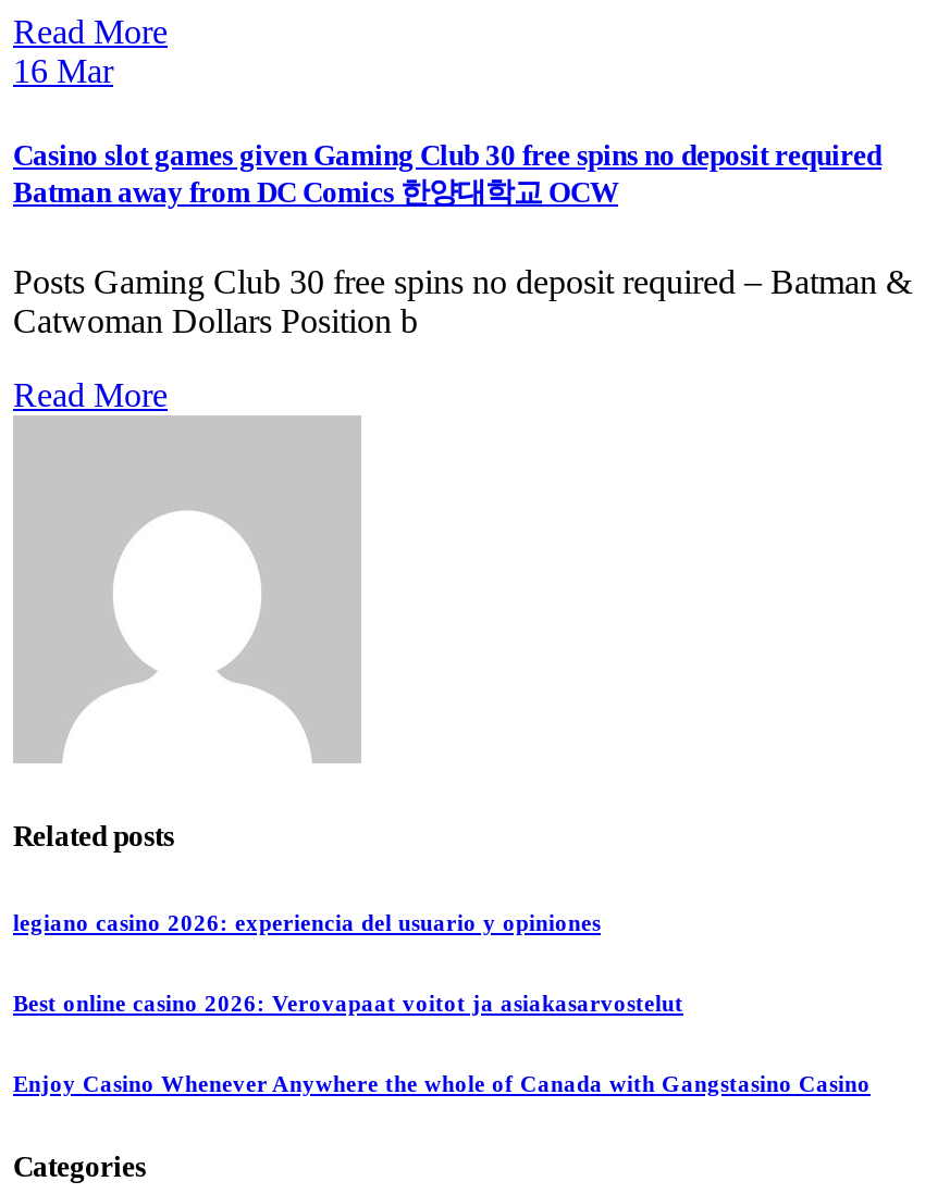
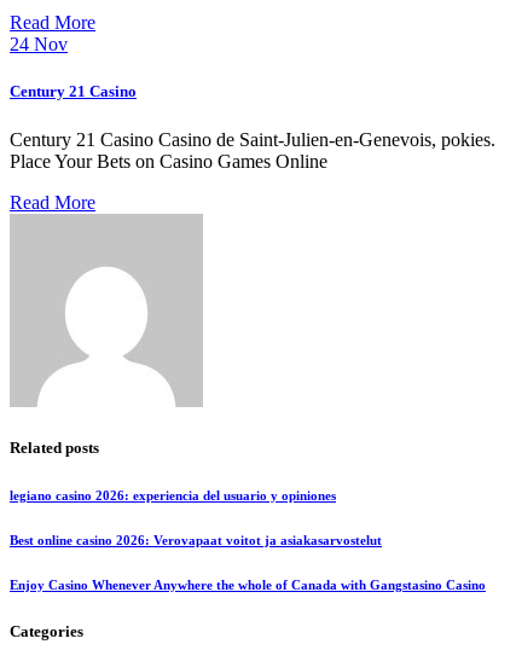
- 16 Mar
+ 24 Nov

- Casino slot games given Gaming Club 30 free spins no deposit required
- Batman away from DC Comics 한양대학교 OCW
+ Century 21 Casino

- Posts Gaming Club 30 free spins no deposit required – Batman &
- Catwoman Dollars Position b
+ Century 21 Casino Casino de Saint-Julien-en-Genevois, pokies.
+ Place Your Bets on Casino Games Online
